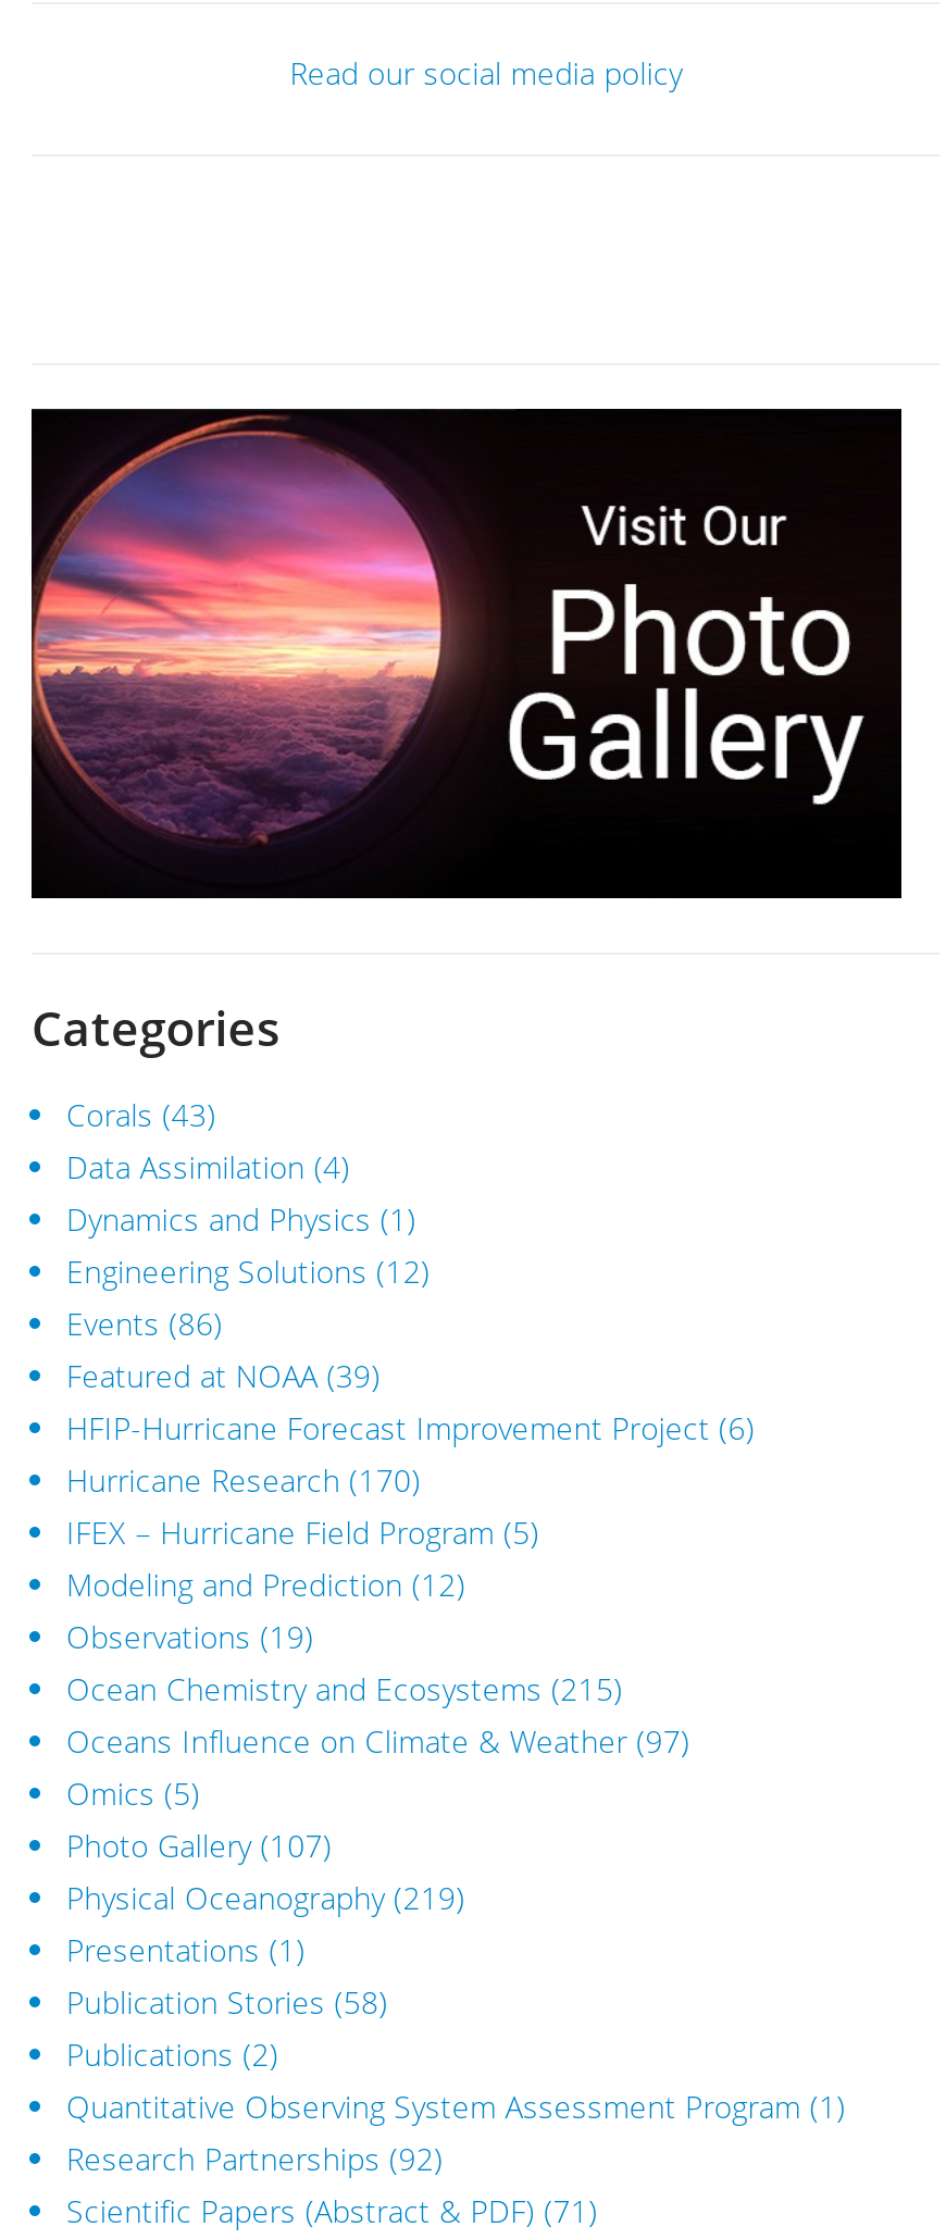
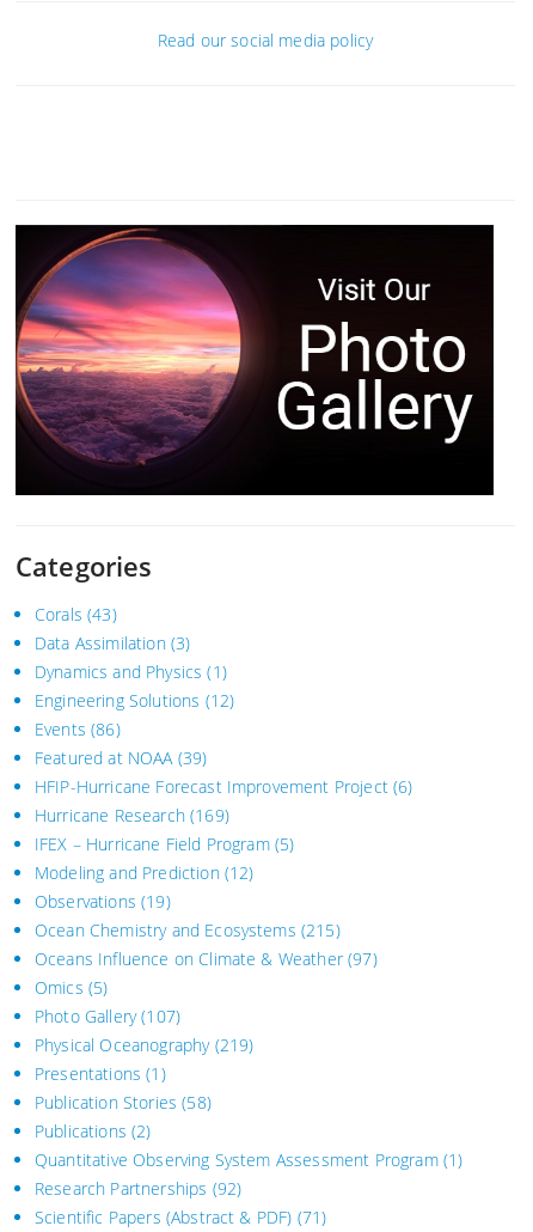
- Data Assimilation (4)
+ Data Assimilation (3)

- Hurricane Research (170)
+ Hurricane Research (169)
